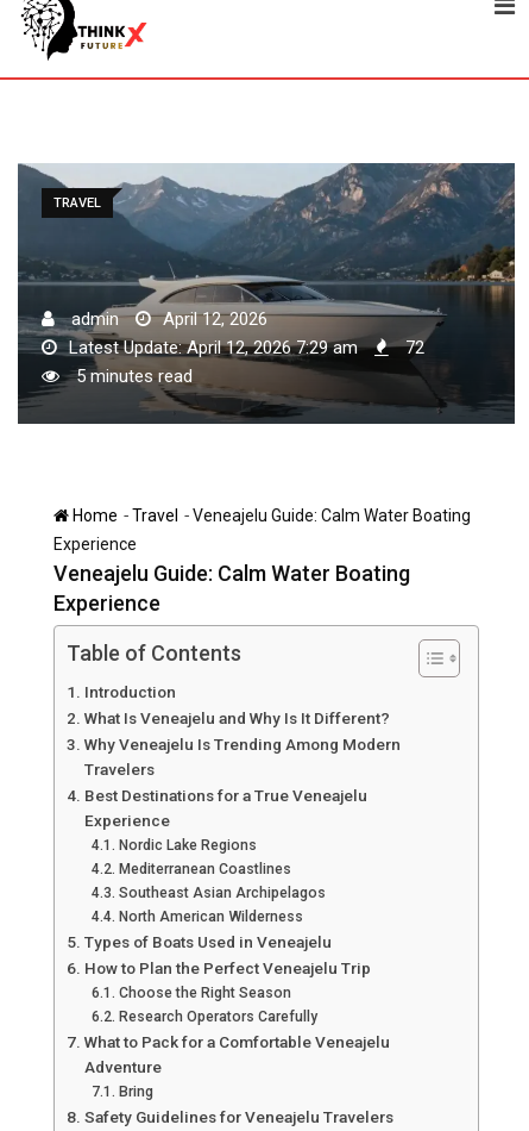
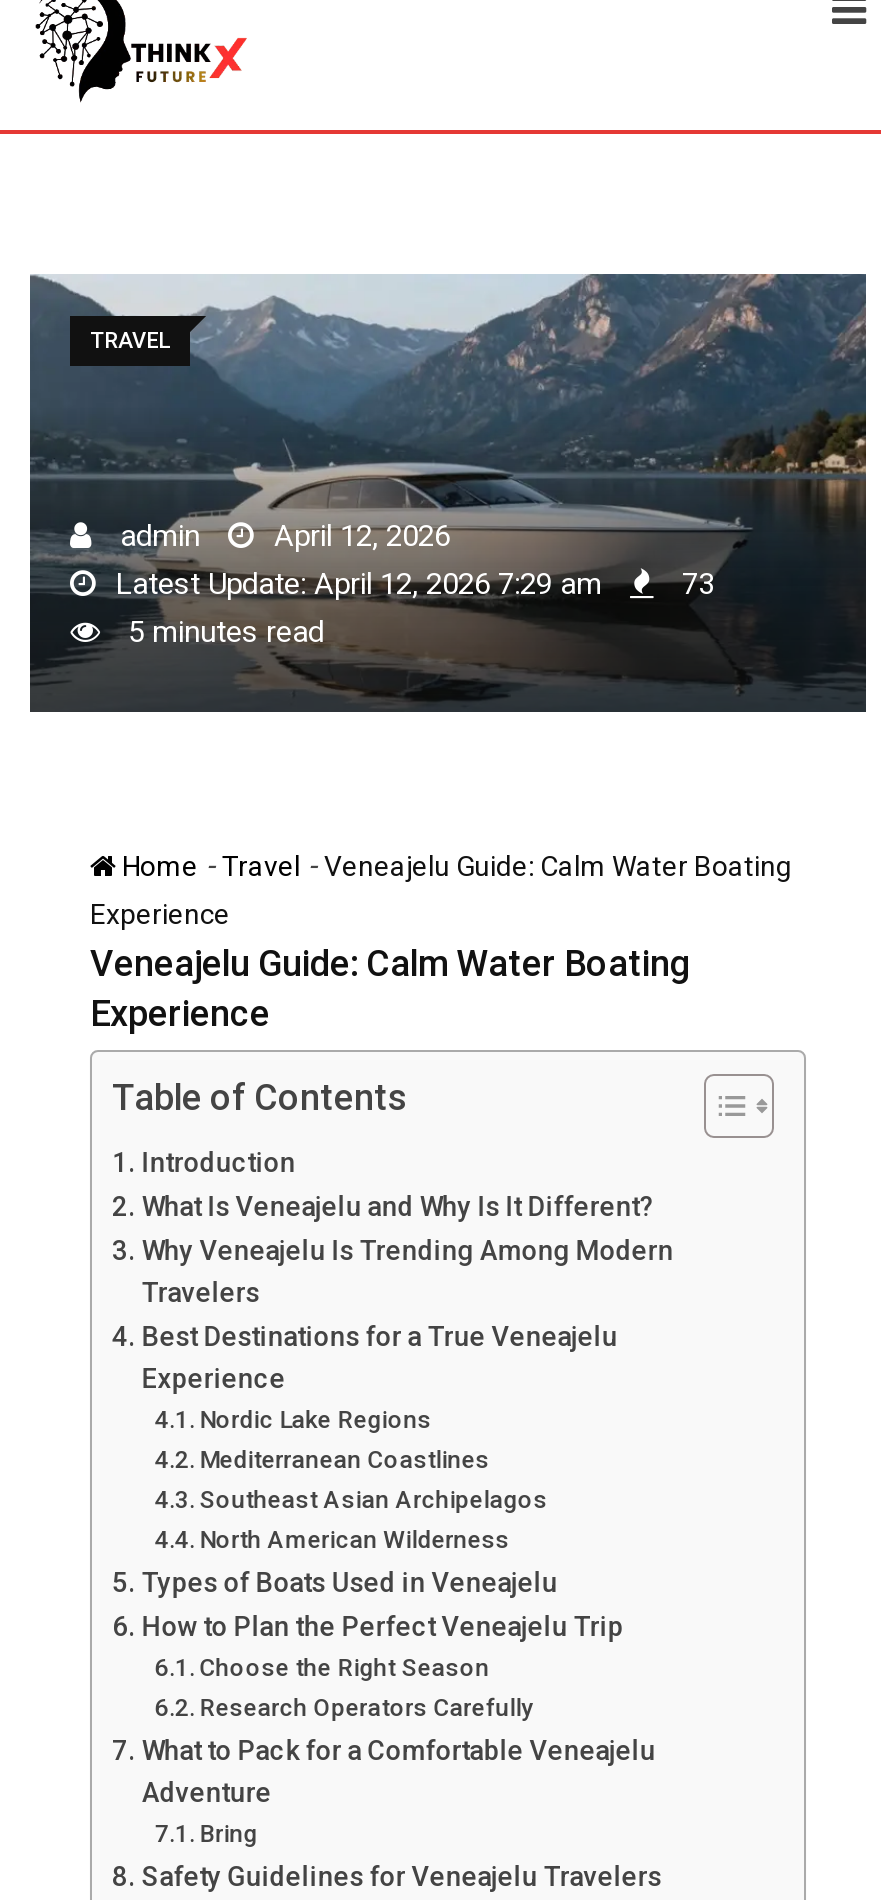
- Latest Update: April 12, 2026 7:29 am 72
+ Latest Update: April 12, 2026 7:29 am 73
